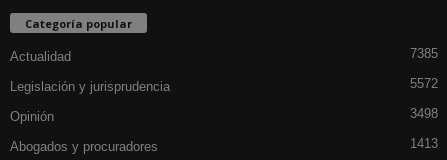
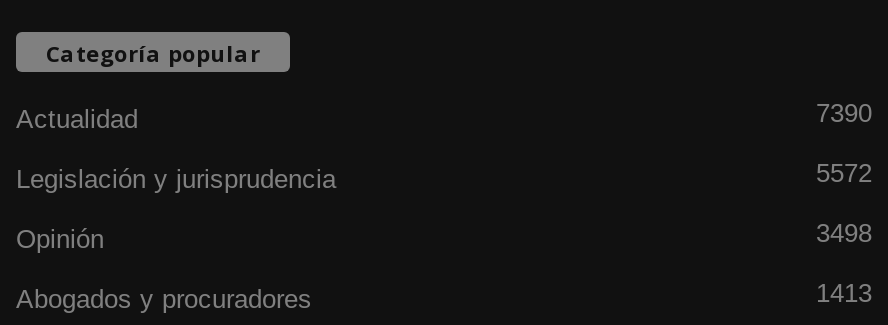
- 7385
+ 7390
